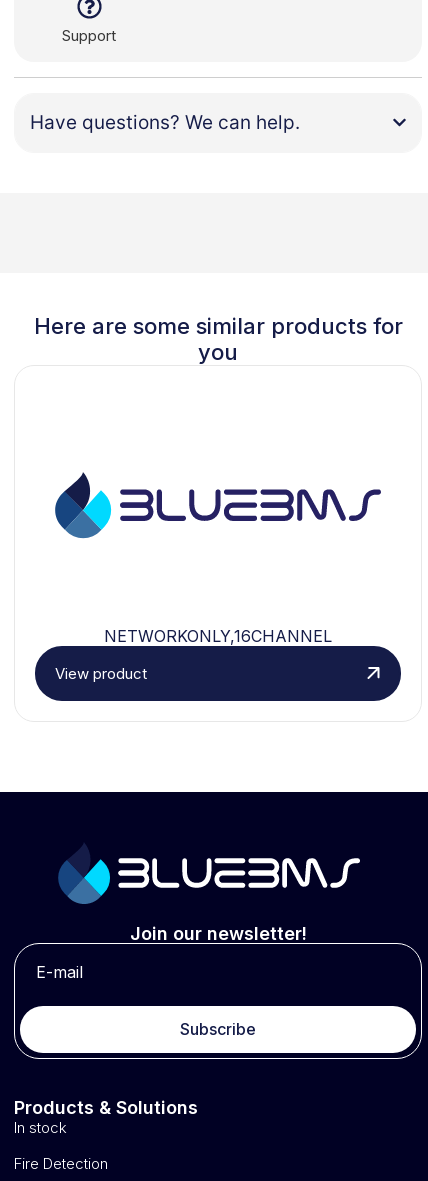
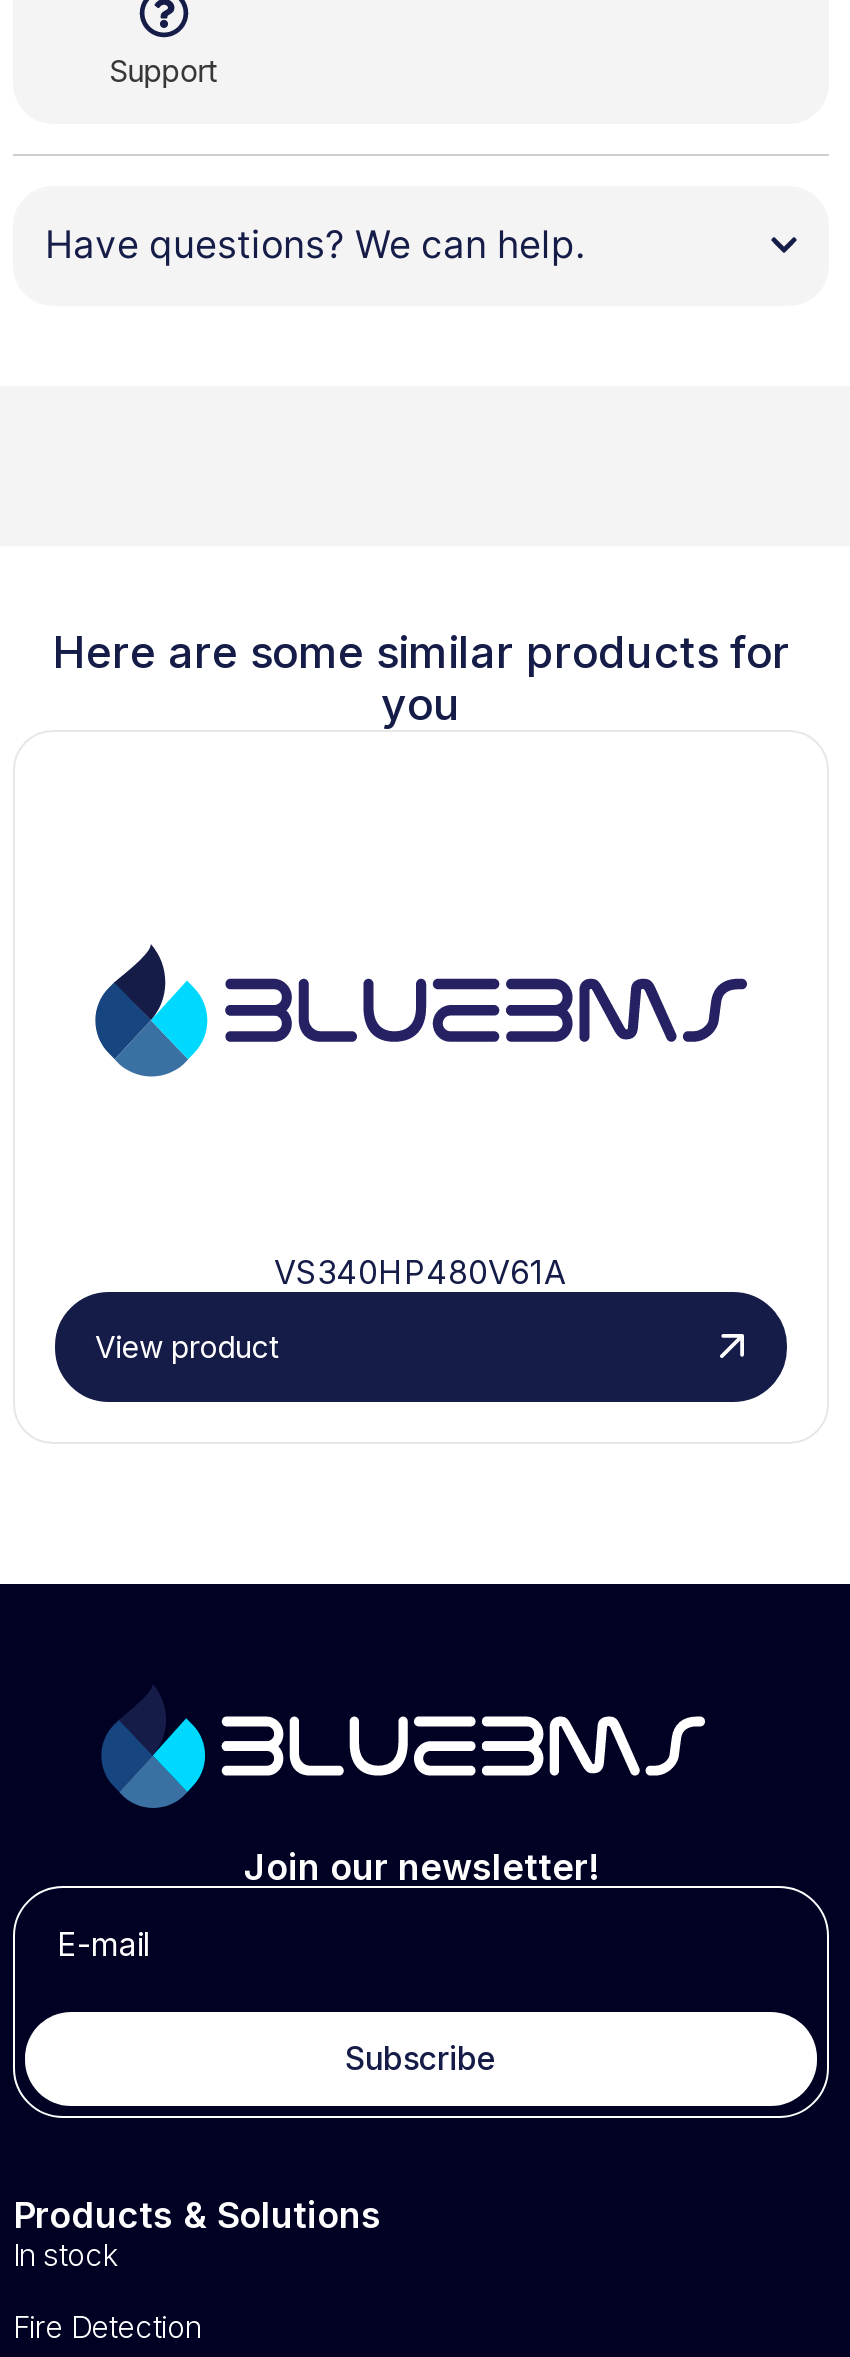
- NETWORKONLY,16CHANNEL
+ VS340HP480V61A
